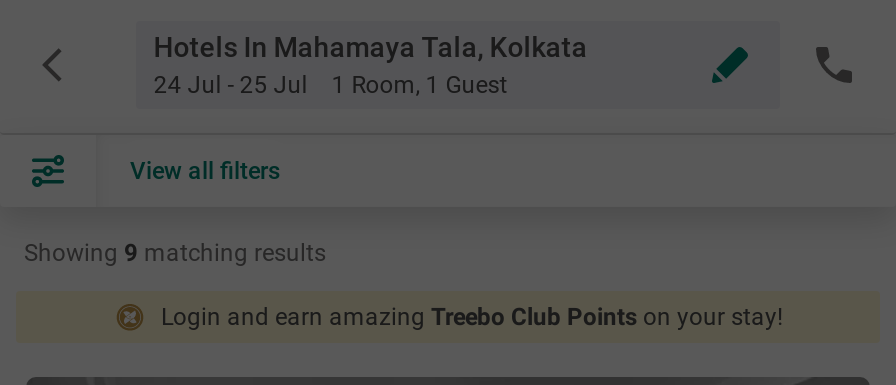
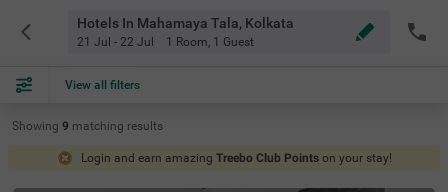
- 24 Jul - 25 Jul 1 Room, 1 Guest
+ 21 Jul - 22 Jul 1 Room, 1 Guest
